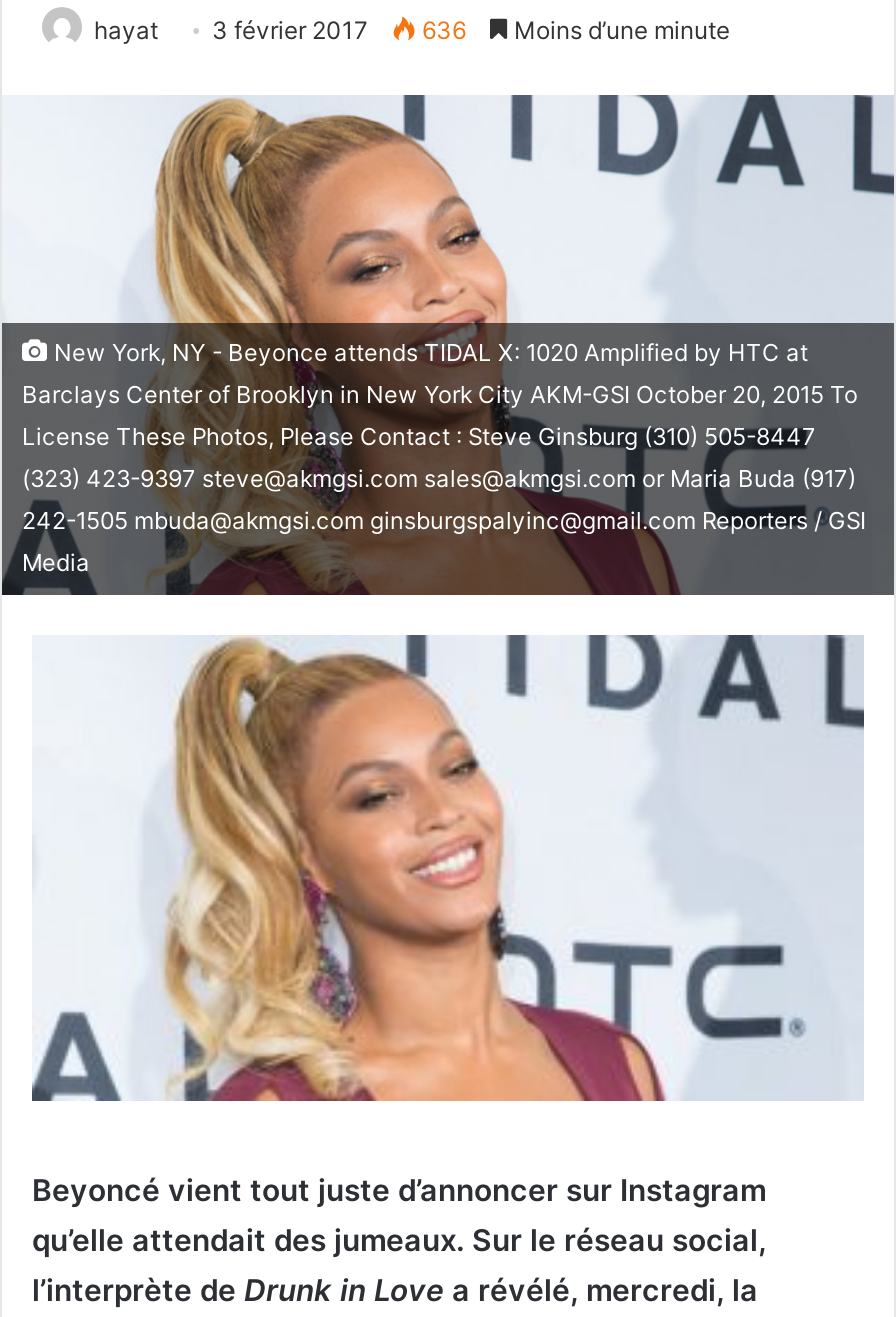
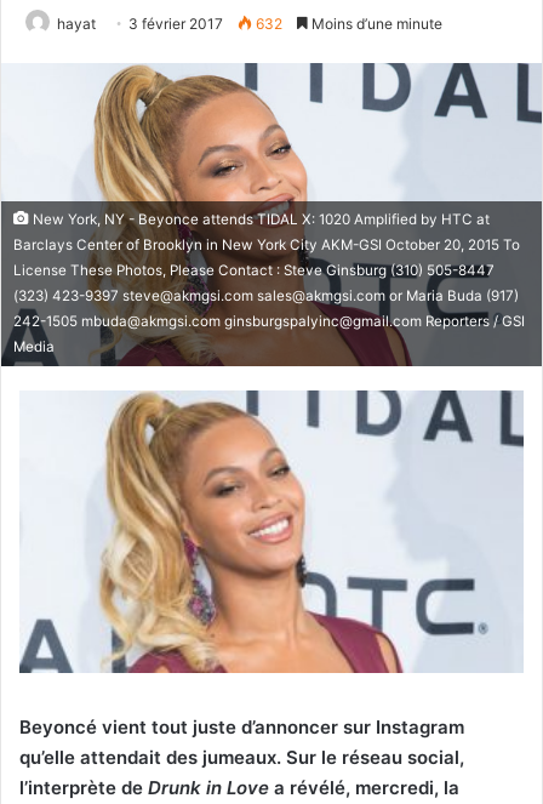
- hayat 3 février 2017 636 Moins d’une minute
+ hayat 3 février 2017 632 Moins d’une minute
